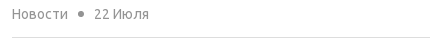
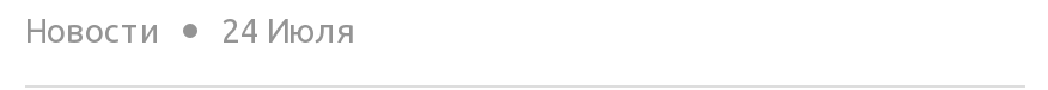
- Новости 22 Июля
+ Новости 24 Июля
